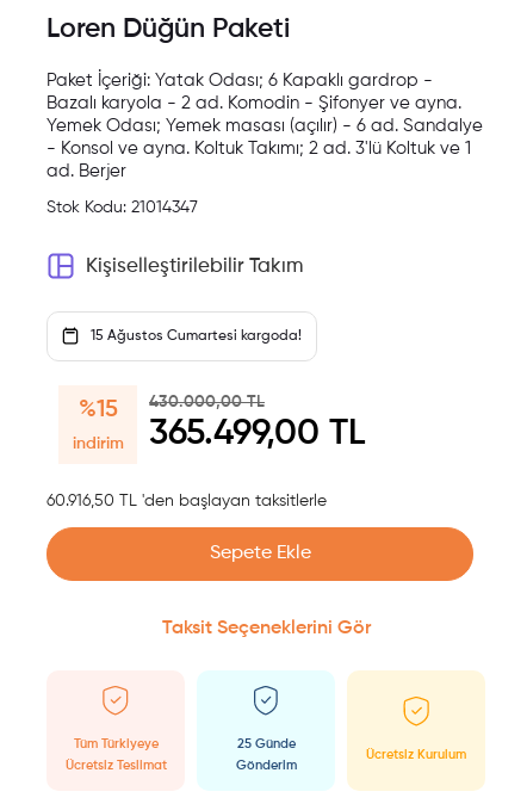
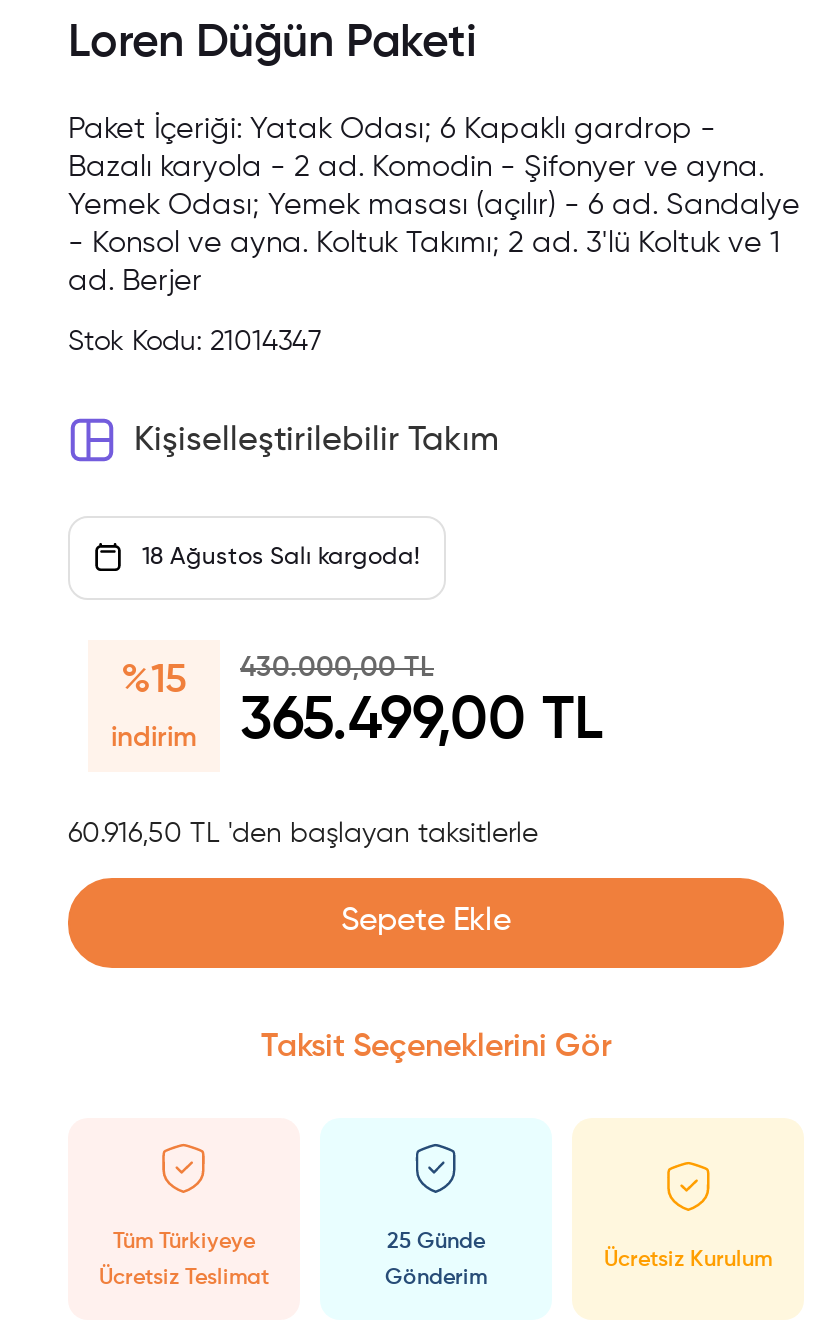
- 15 Ağustos Cumartesi kargoda!
+ 18 Ağustos Salı kargoda!
